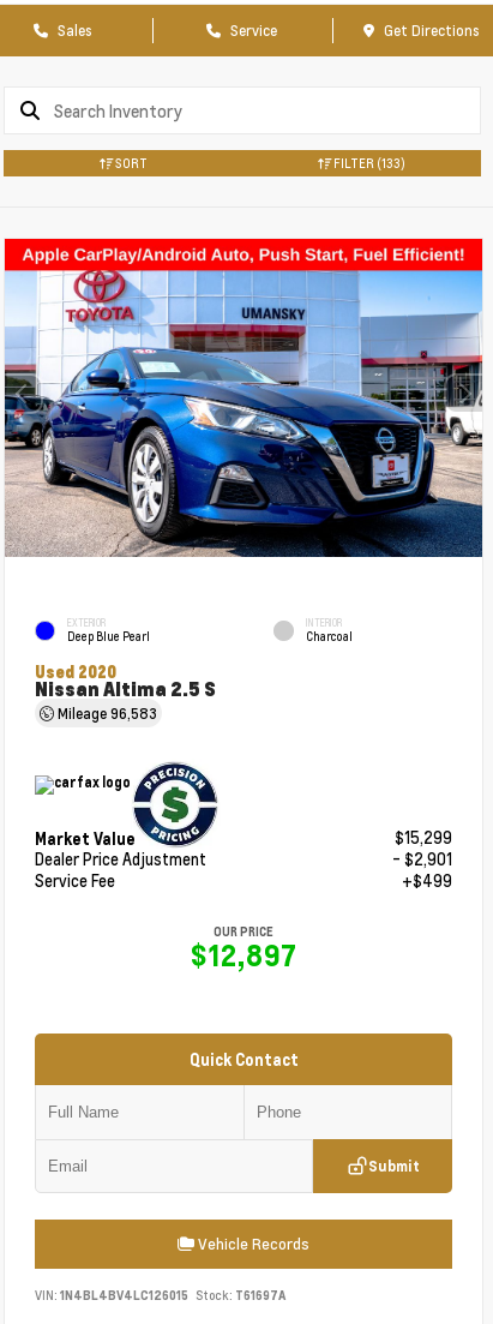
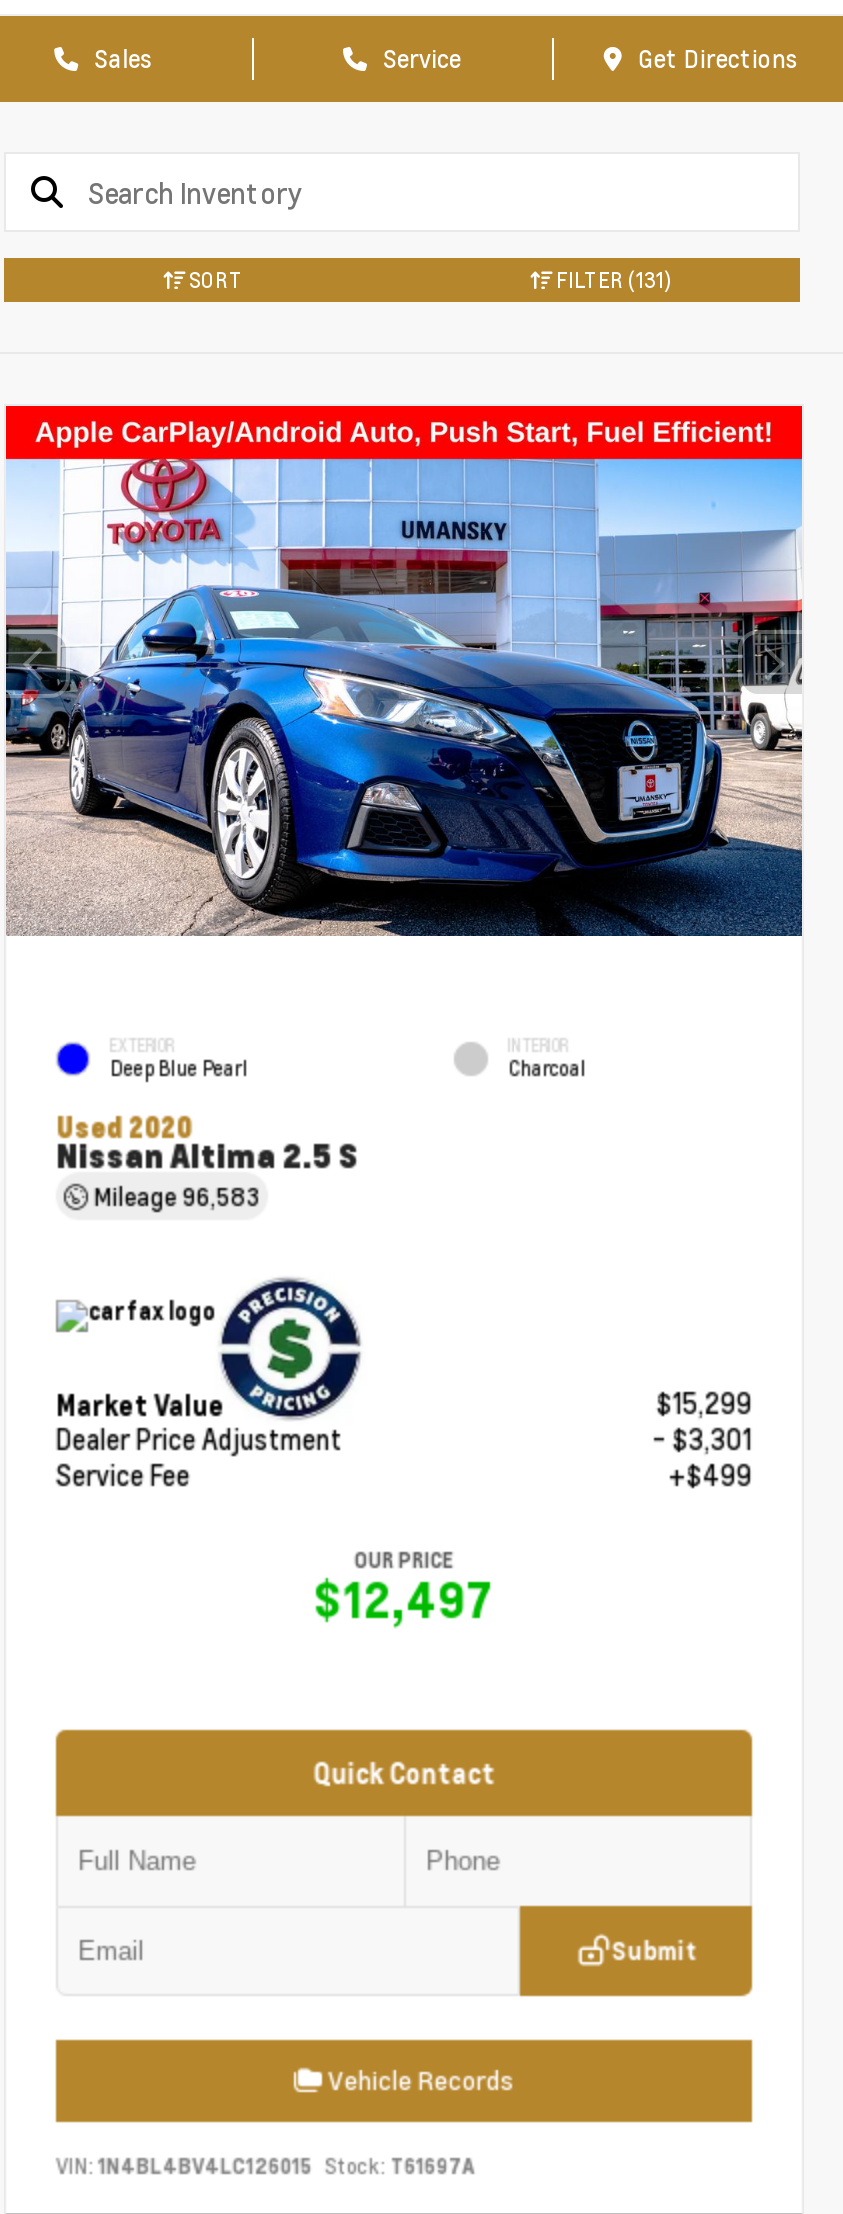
- FILTER (133)
+ FILTER (131)

- - $2,901
+ - $3,301

- $12,897
+ $12,497
